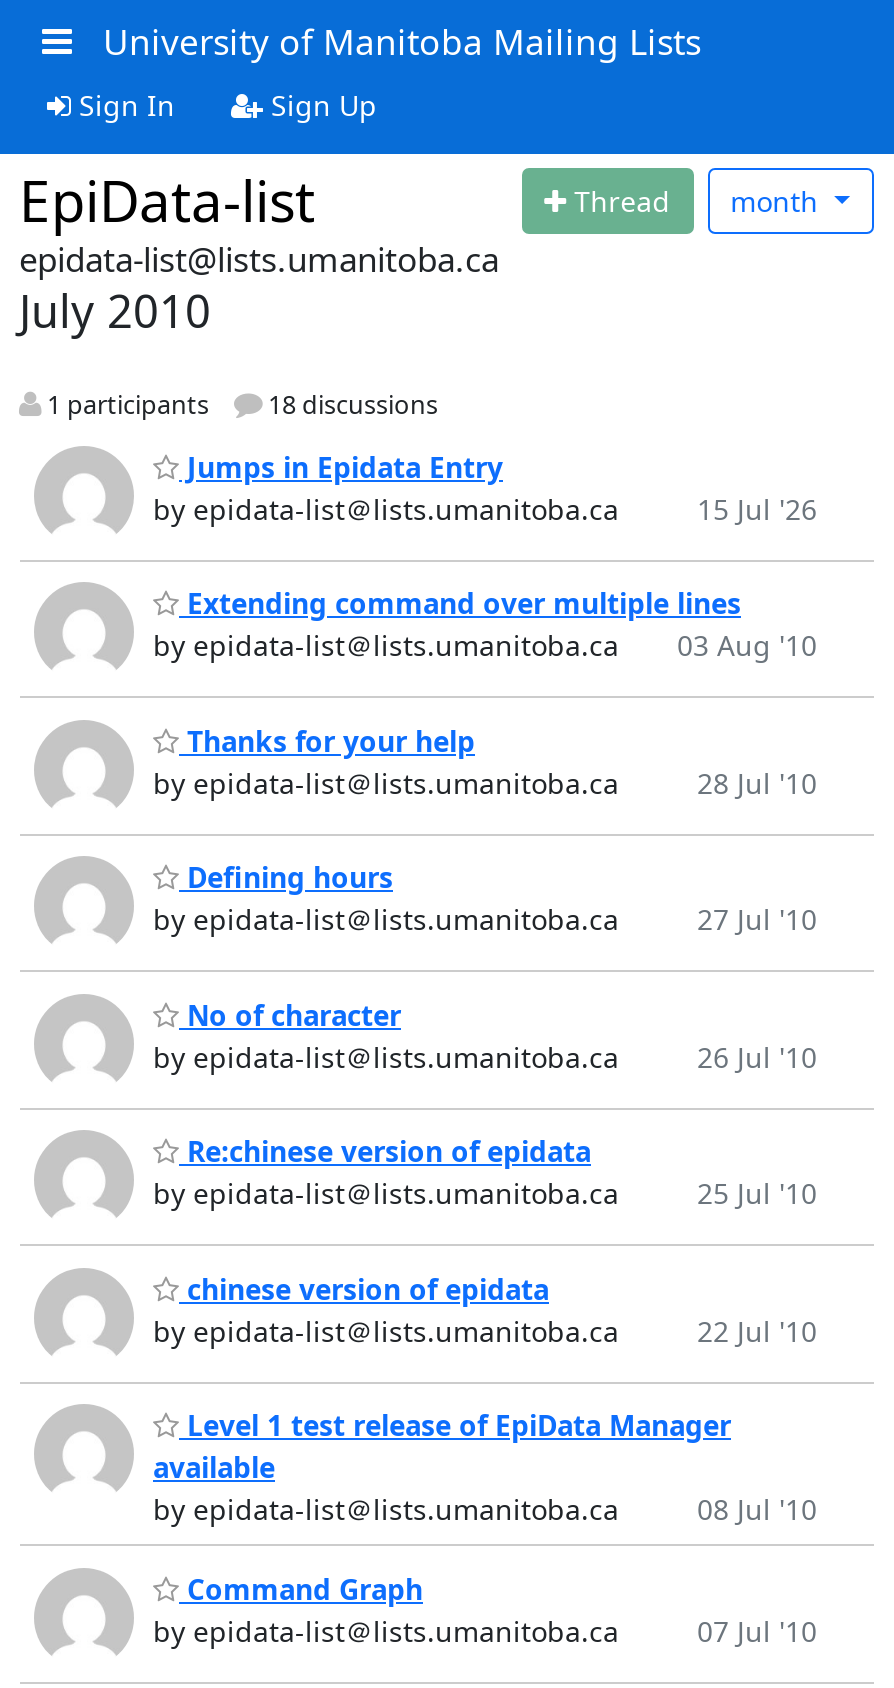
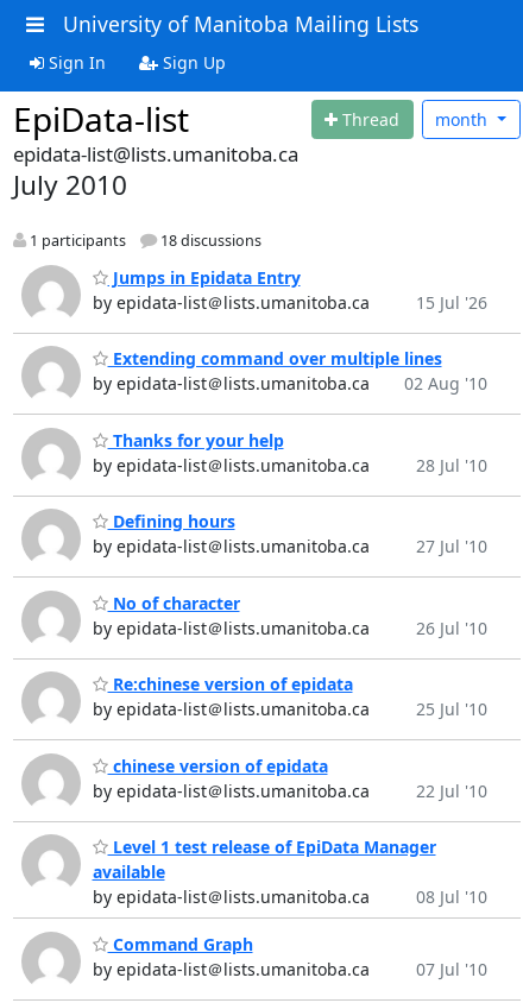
- by epidata-list＠lists.umanitoba.ca 03 Aug '10
+ by epidata-list＠lists.umanitoba.ca 02 Aug '10
